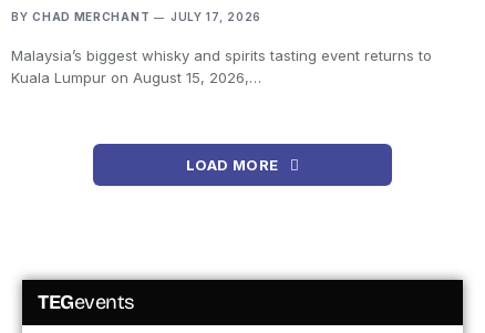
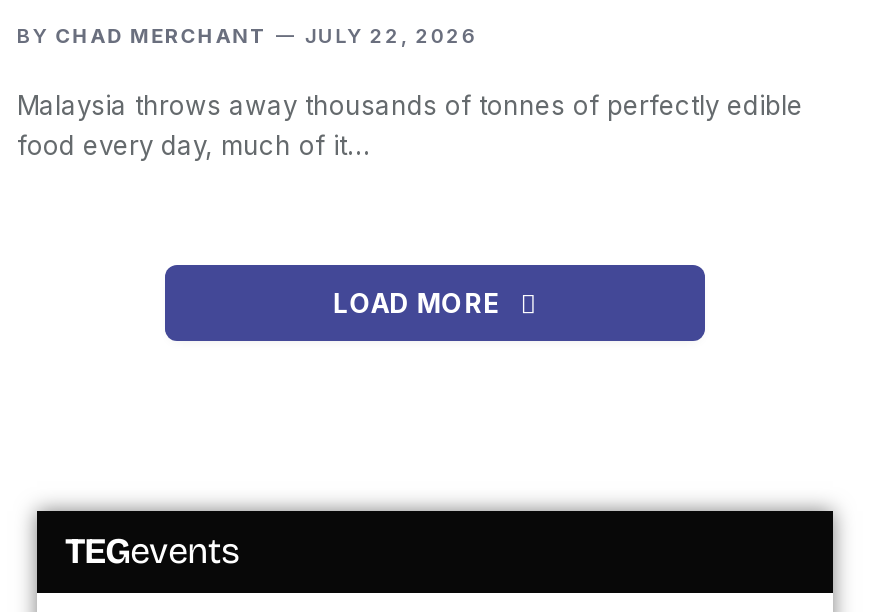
- BY CHAD MERCHANT JULY 17, 2026
+ BY CHAD MERCHANT JULY 22, 2026

- Malaysia’s biggest whisky and spirits tasting event returns to
- Kuala Lumpur on August 15, 2026,…
+ Malaysia throws away thousands of tonnes of perfectly edible
+ food every day, much of it…
